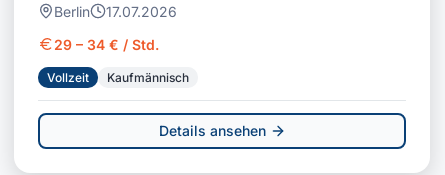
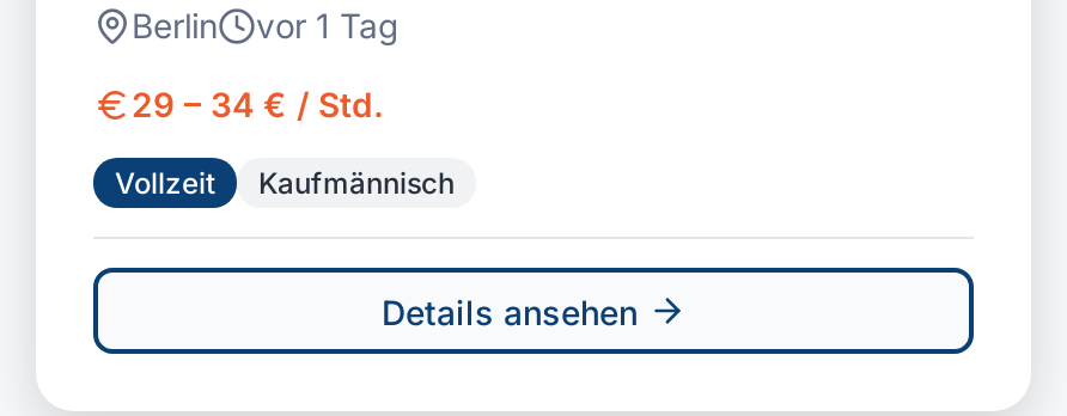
- Berlin 17.07.2026
+ Berlin vor 1 Tag
